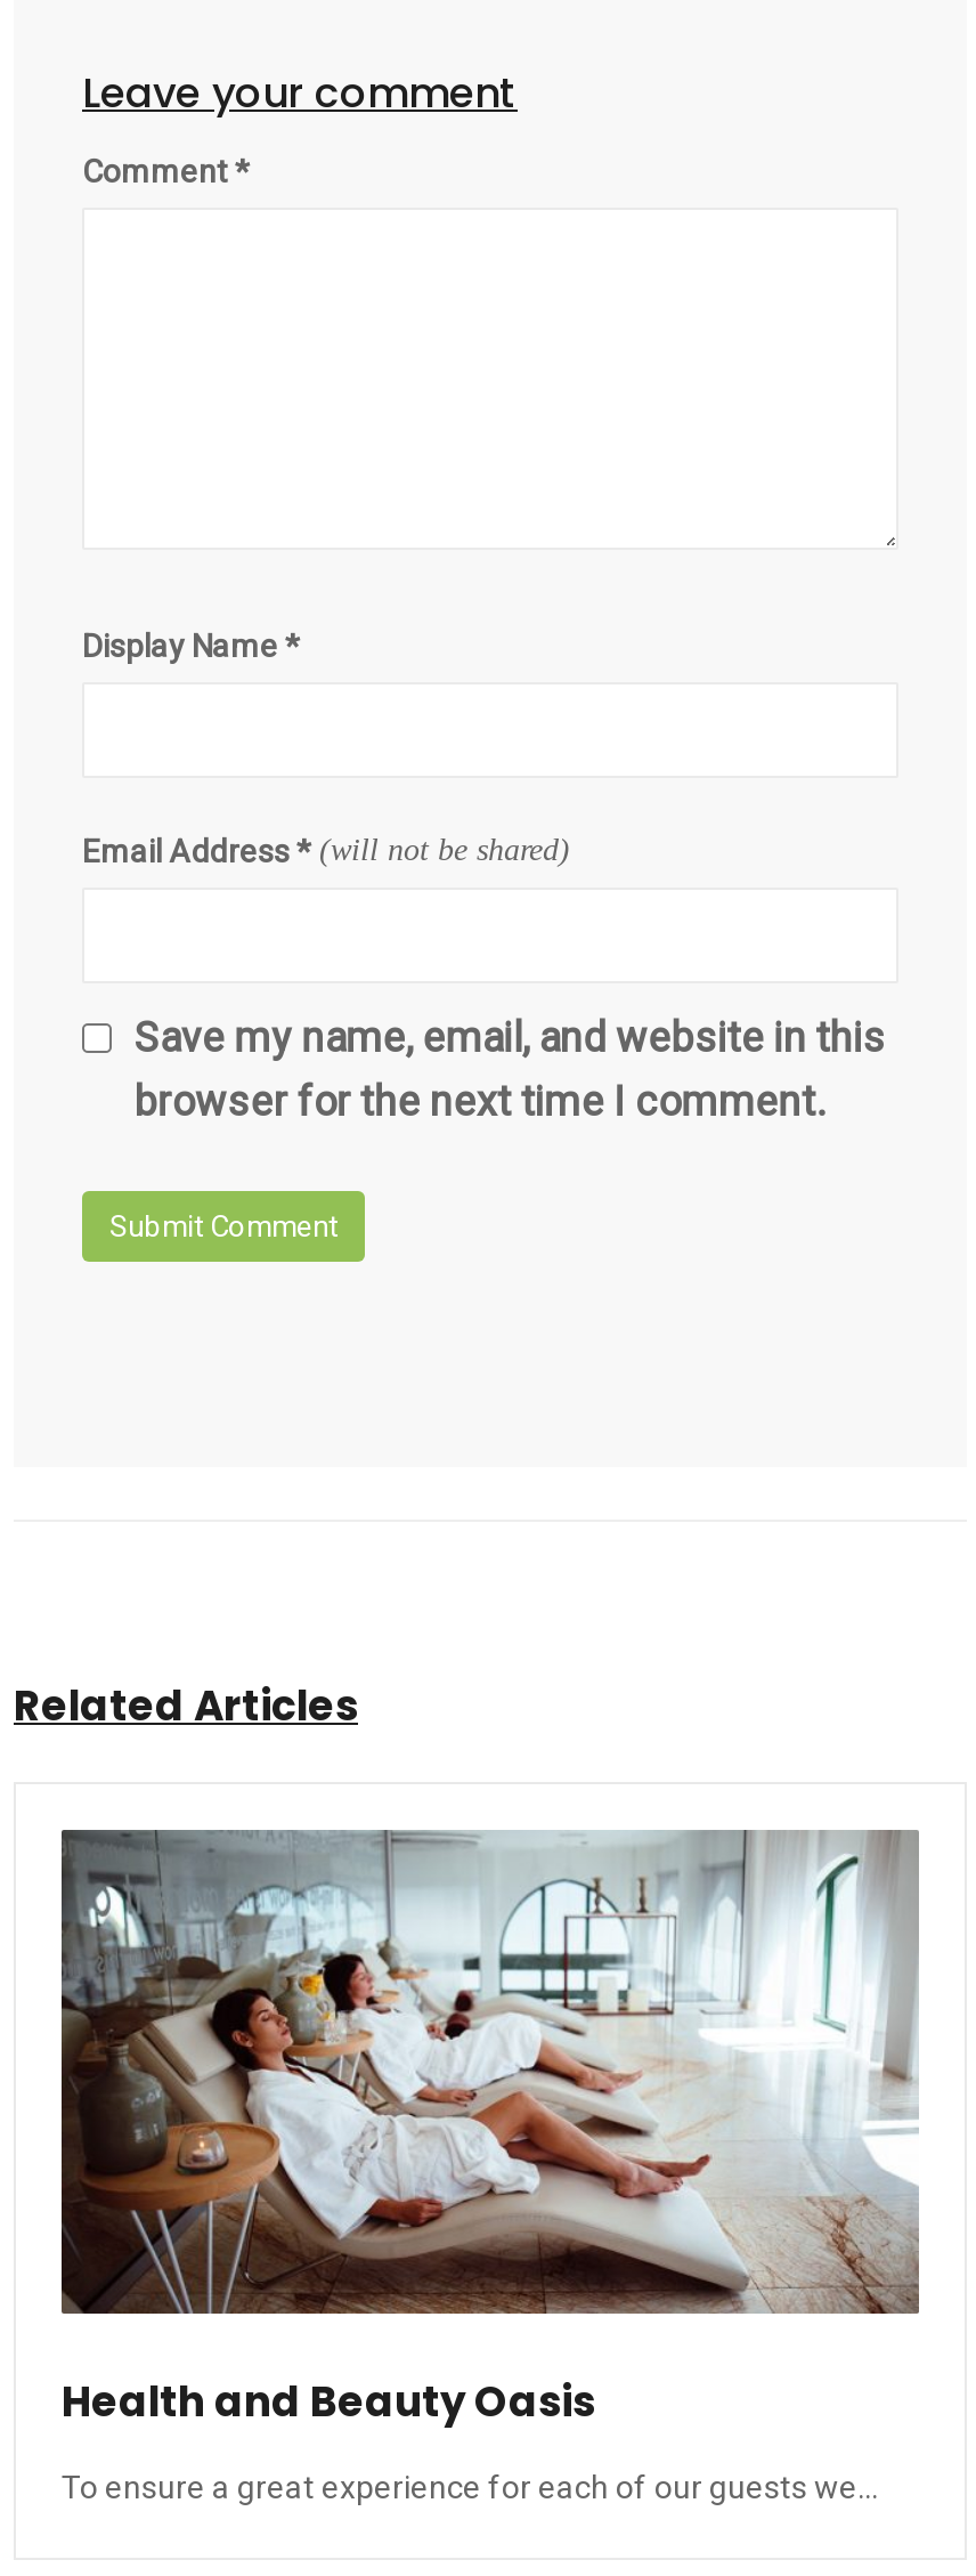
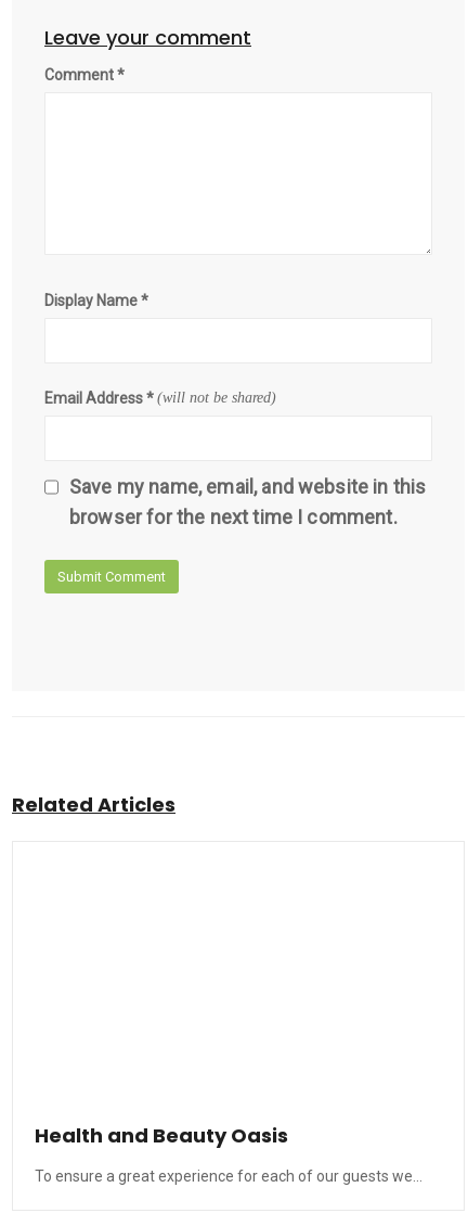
- [image]
